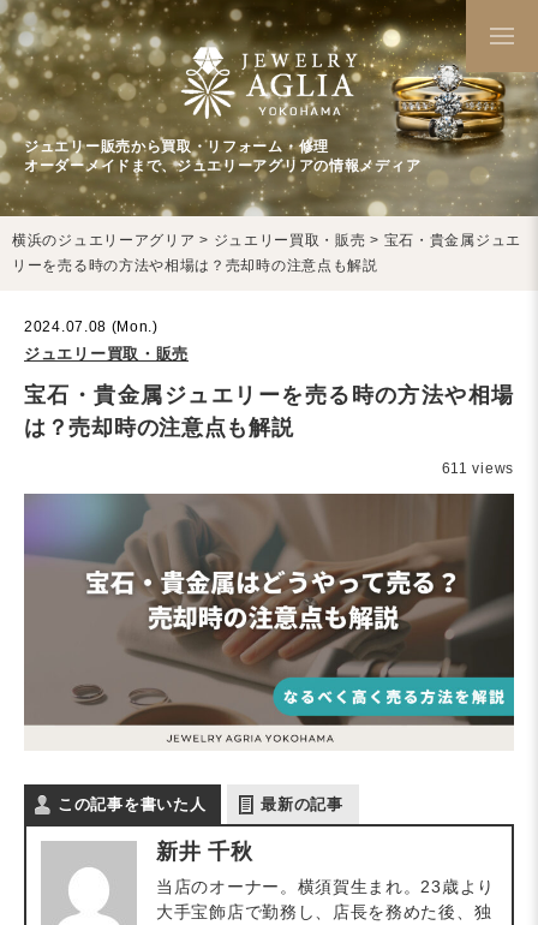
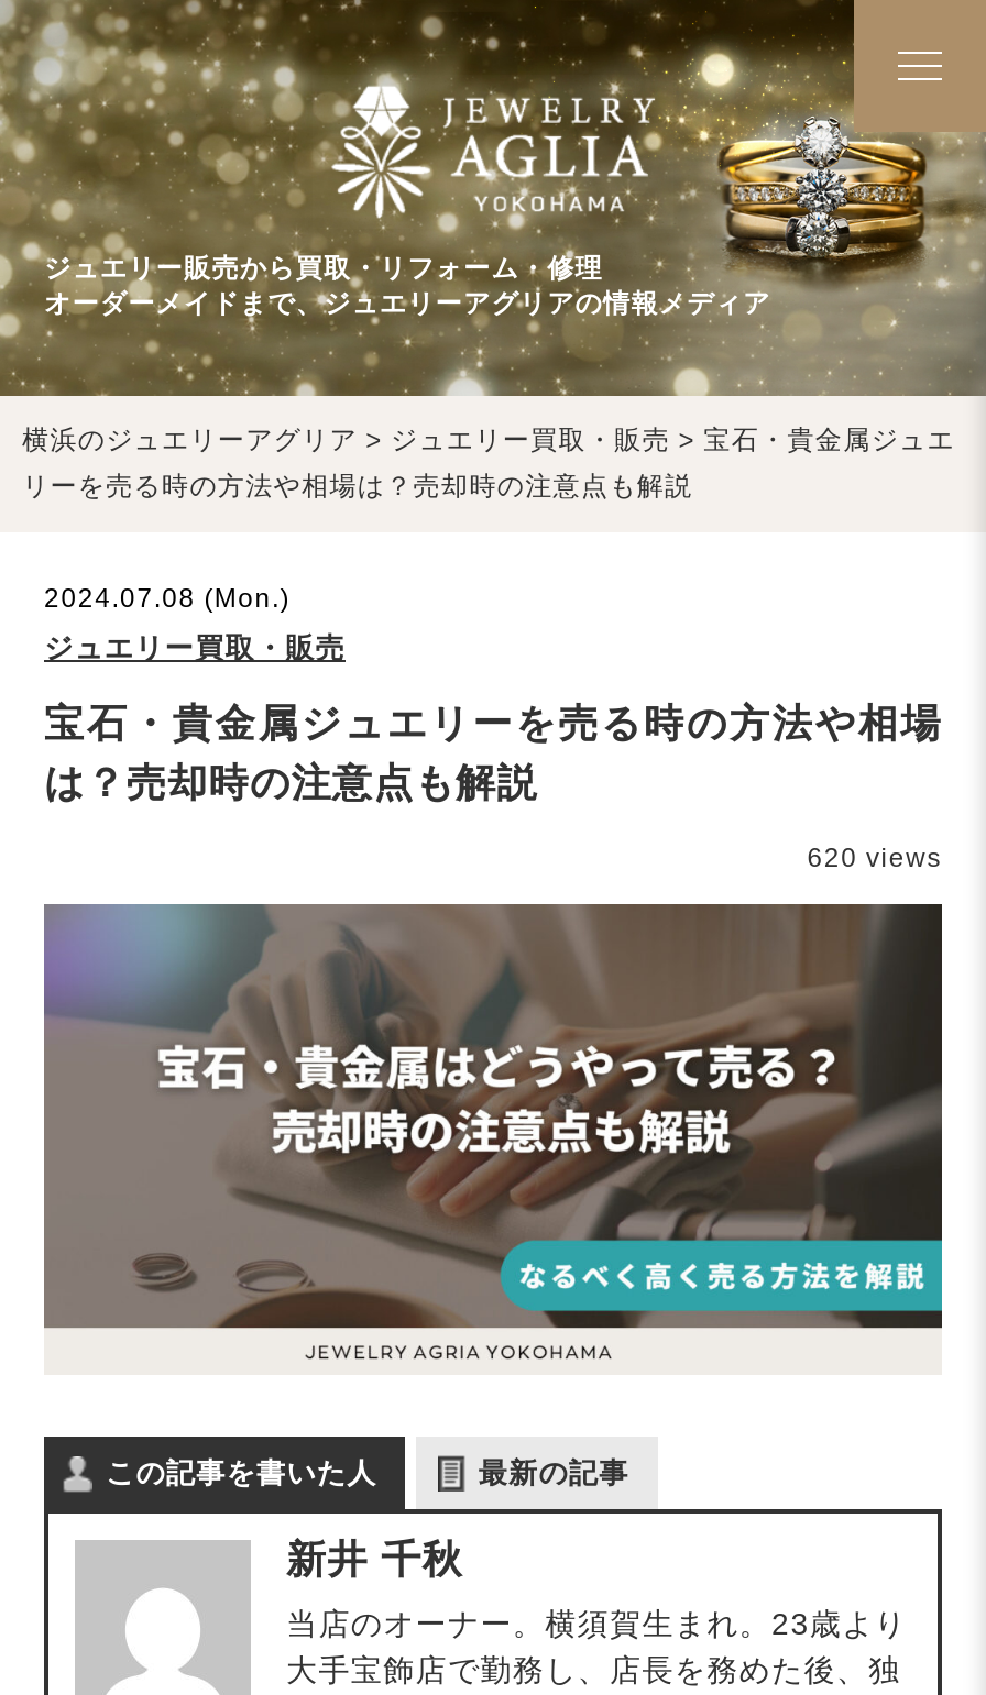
- 611 views
+ 620 views
